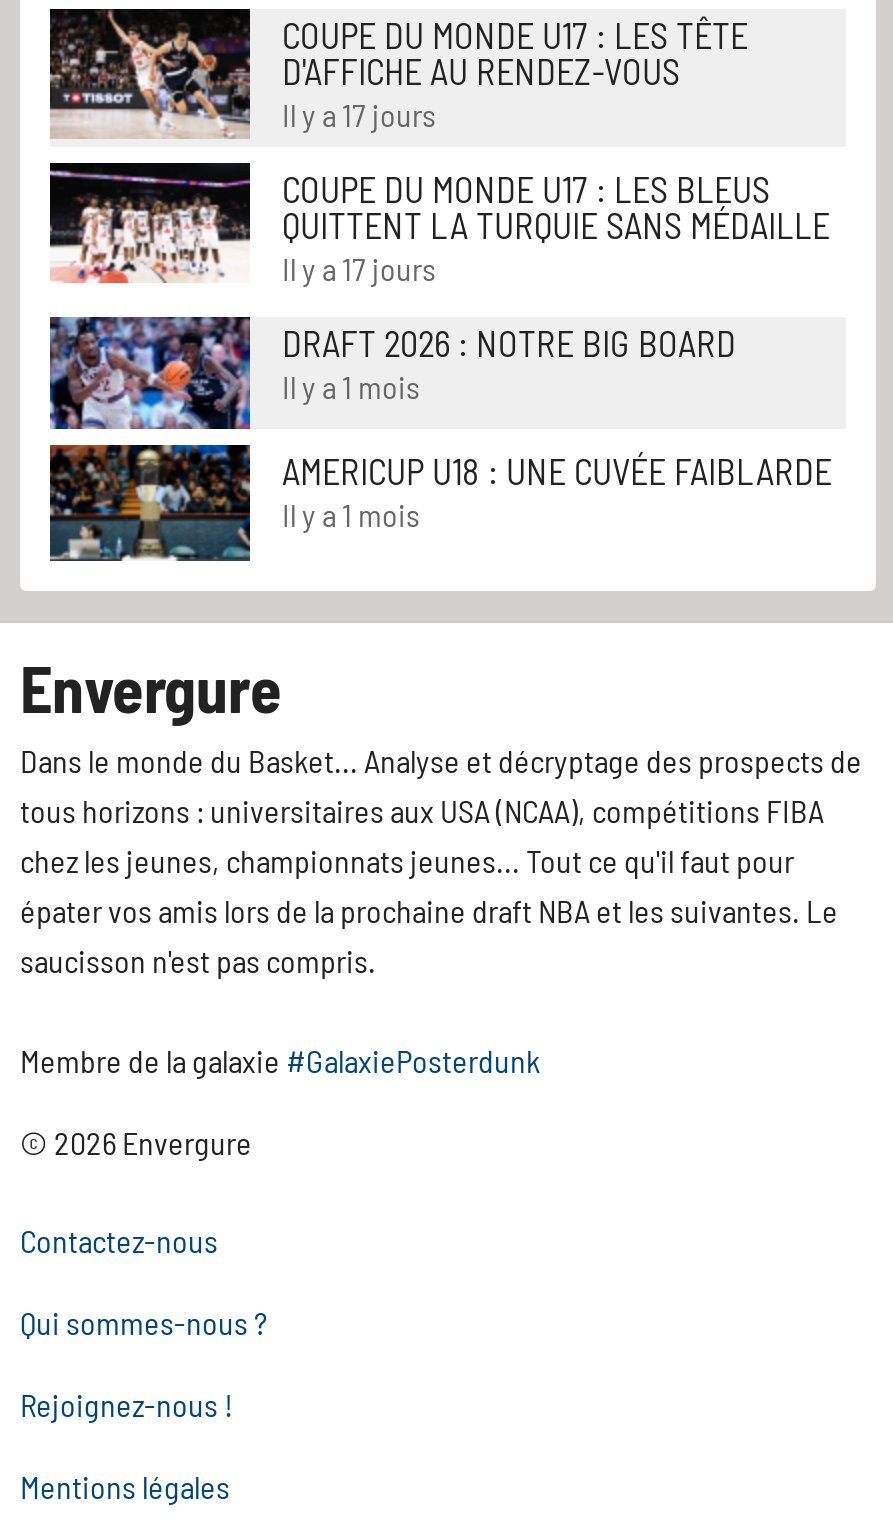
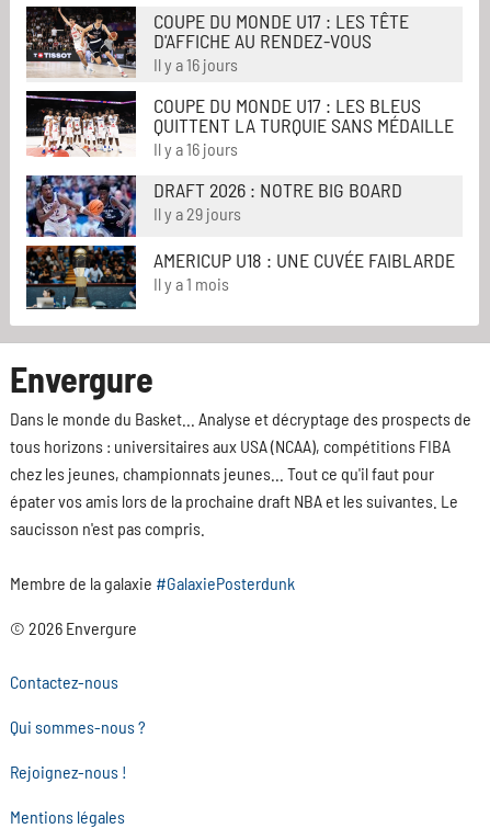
- Il y a 17 jours
+ Il y a 16 jours

- Il y a 17 jours
+ Il y a 16 jours

- Il y a 1 mois
+ Il y a 29 jours
